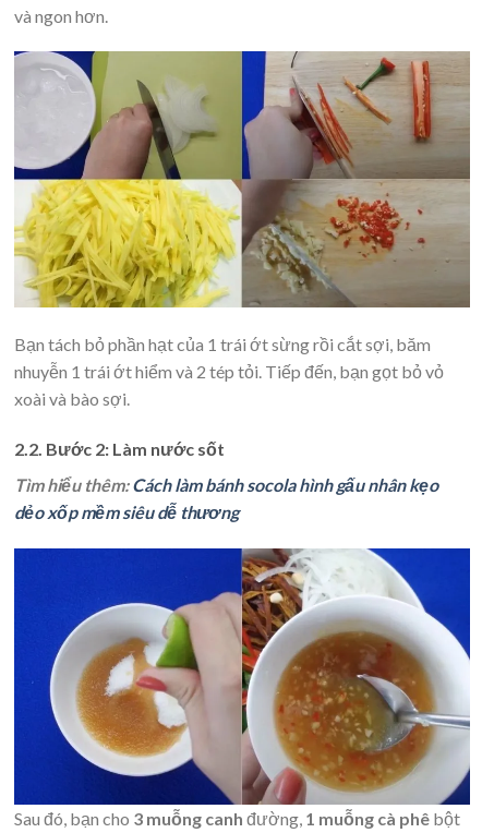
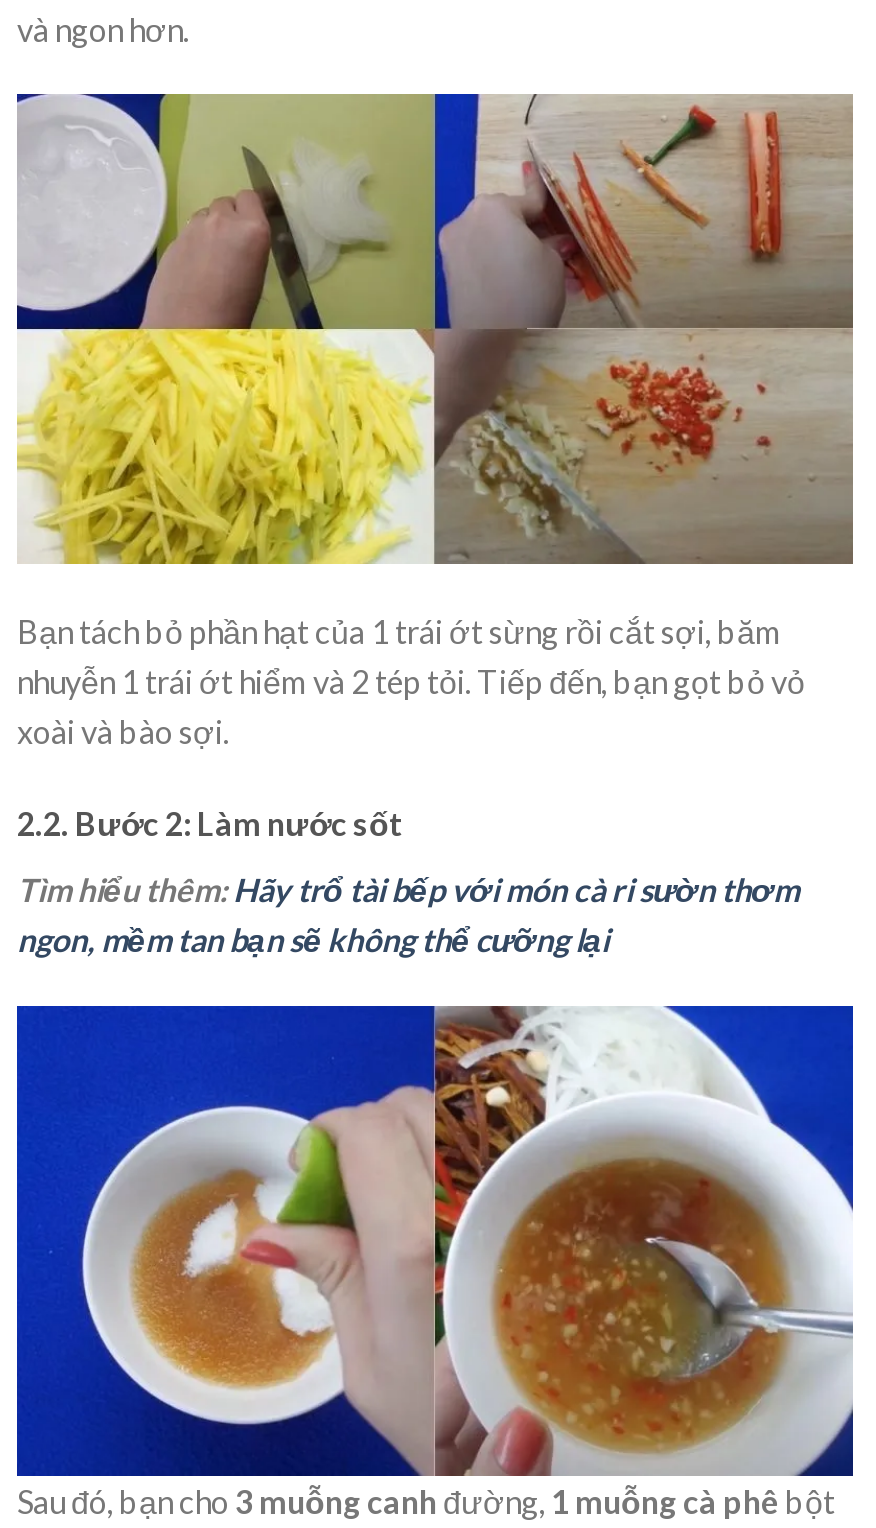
- Tìm hiểu thêm: Cách làm bánh socola hình gấu nhân kẹo
- dẻo xốp mềm siêu dễ thương
+ Tìm hiểu thêm: Hãy trổ tài bếp với món cà ri sườn thơm
+ ngon, mềm tan bạn sẽ không thể cưỡng lại
